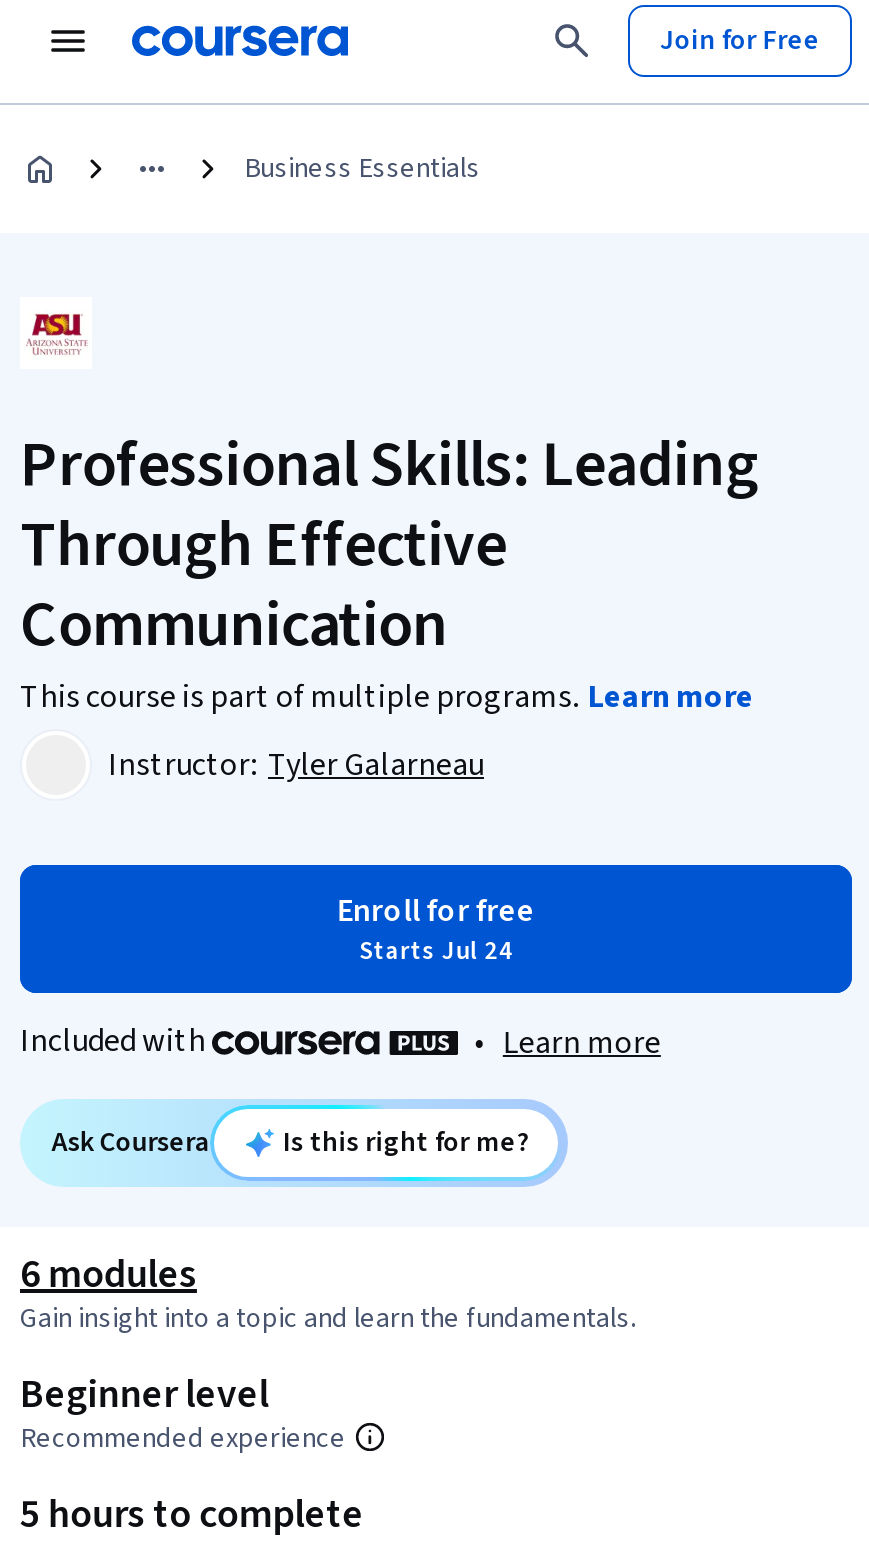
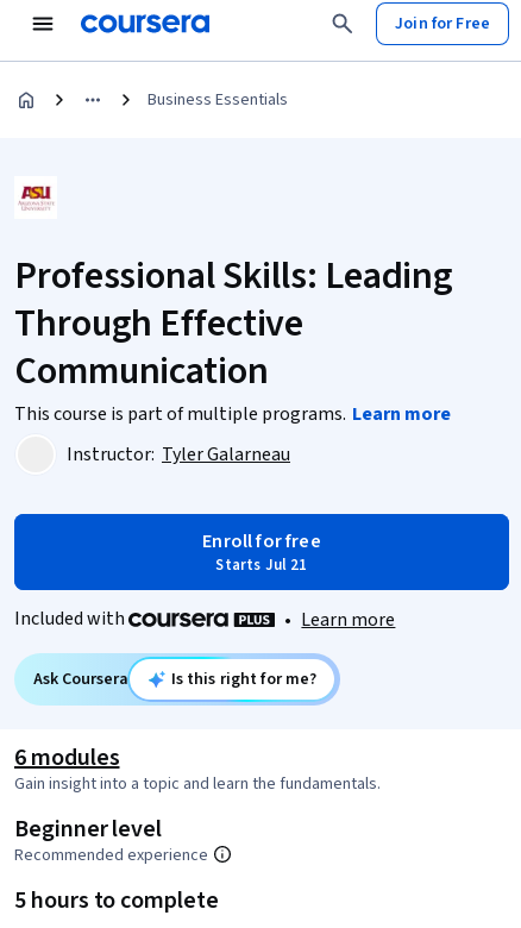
- Starts Jul 24
+ Starts Jul 21
